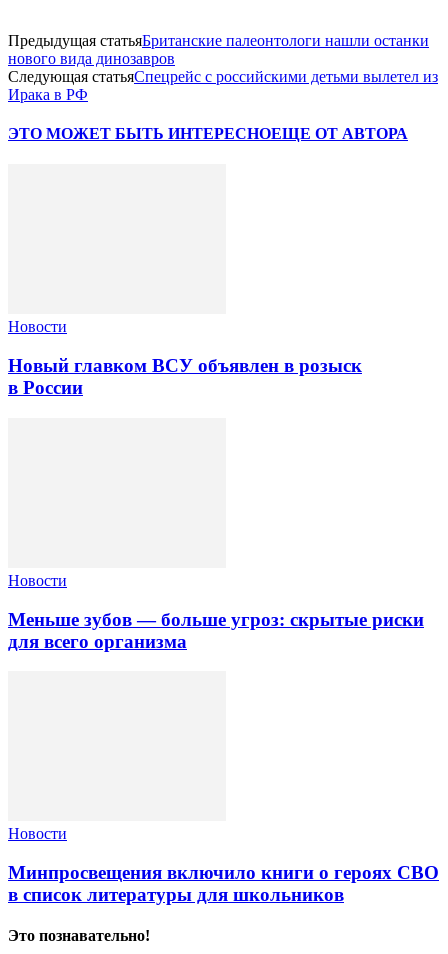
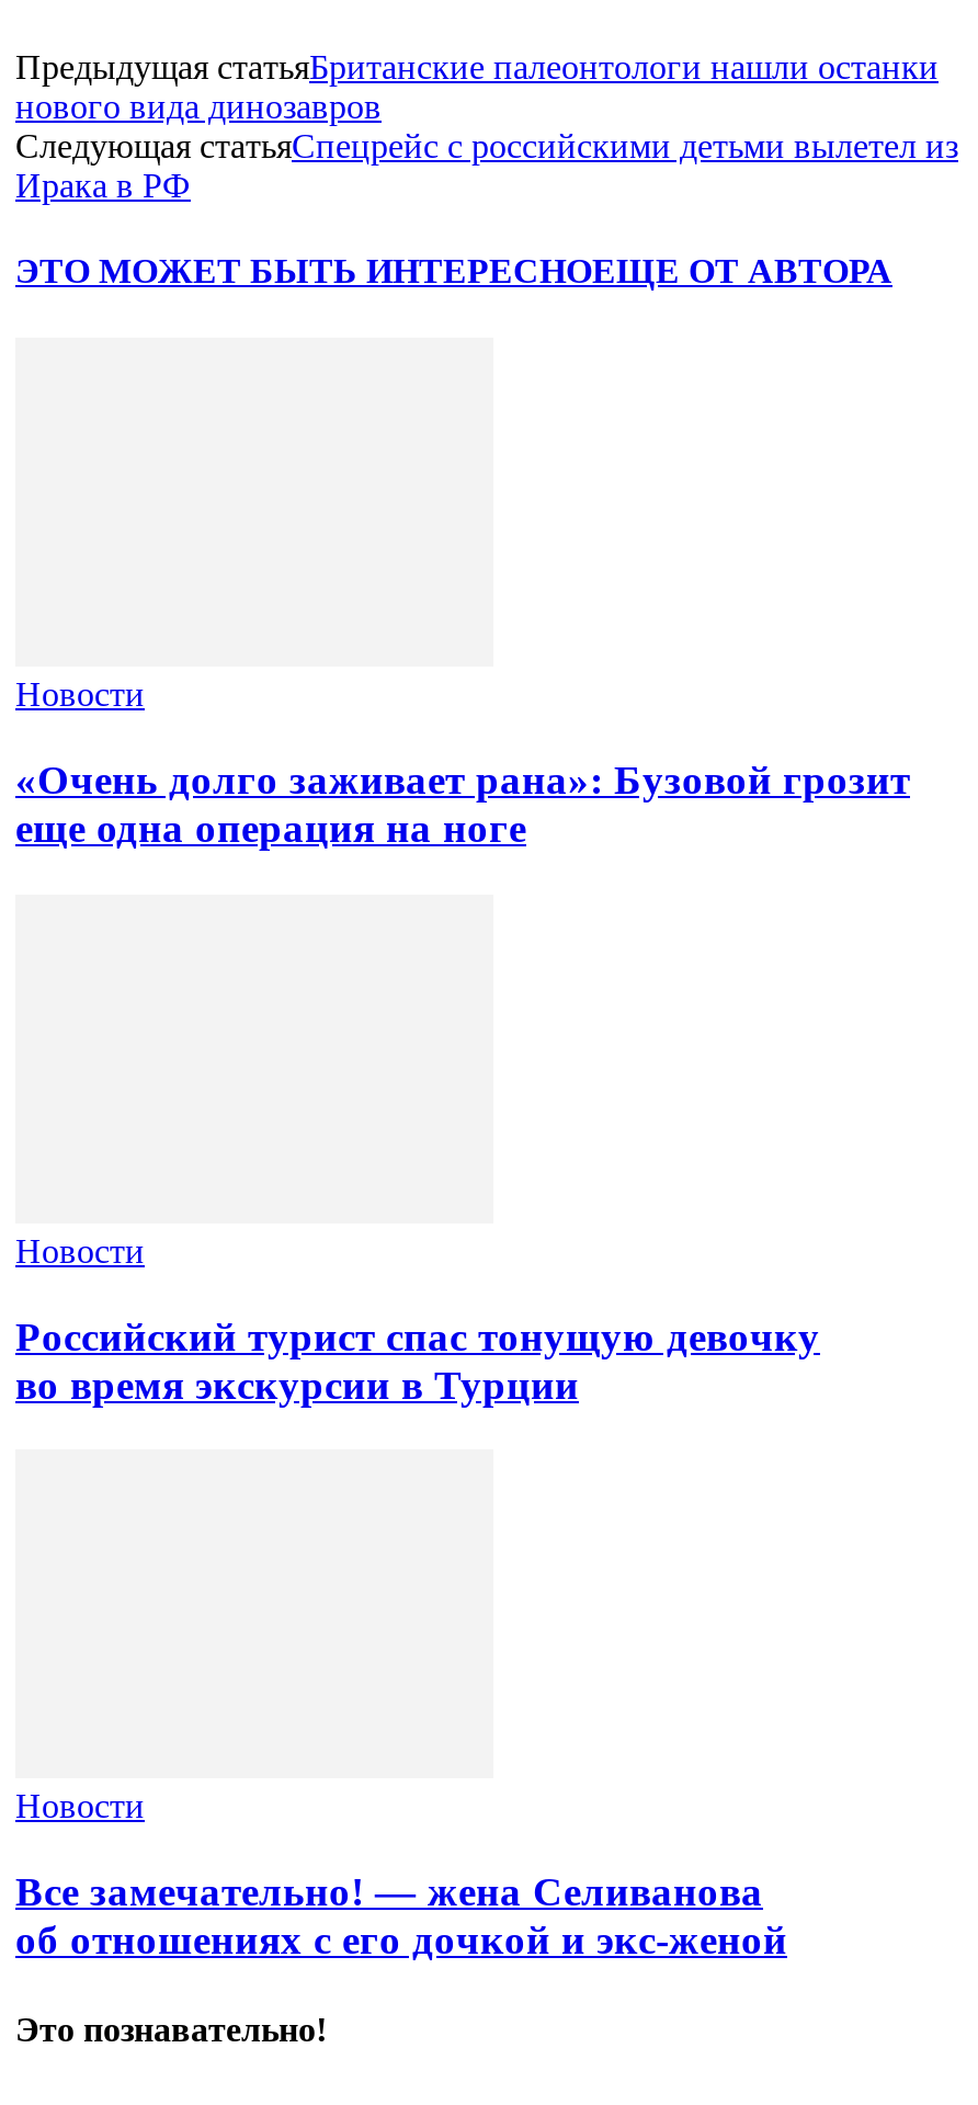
- Новый главком ВСУ объявлен в розыск
- в России
+ «Очень долго заживает рана»: Бузовой грозит
+ еще одна операция на ноге

- Меньше зубов — больше угроз: скрытые риски
- для всего организма
+ Российский турист спас тонущую девочку
+ во время экскурсии в Турции

- Минпросвещения включило книги о героях СВО
- в список литературы для школьников
+ Все замечательно! — жена Селиванова
+ об отношениях с его дочкой и экс-женой
